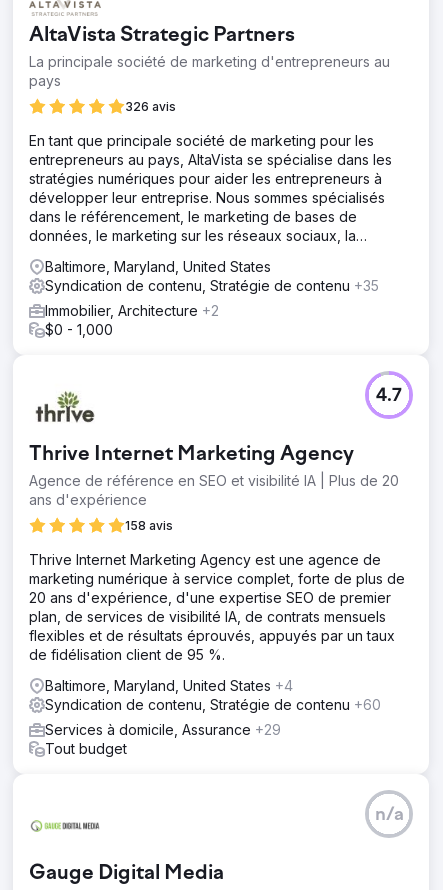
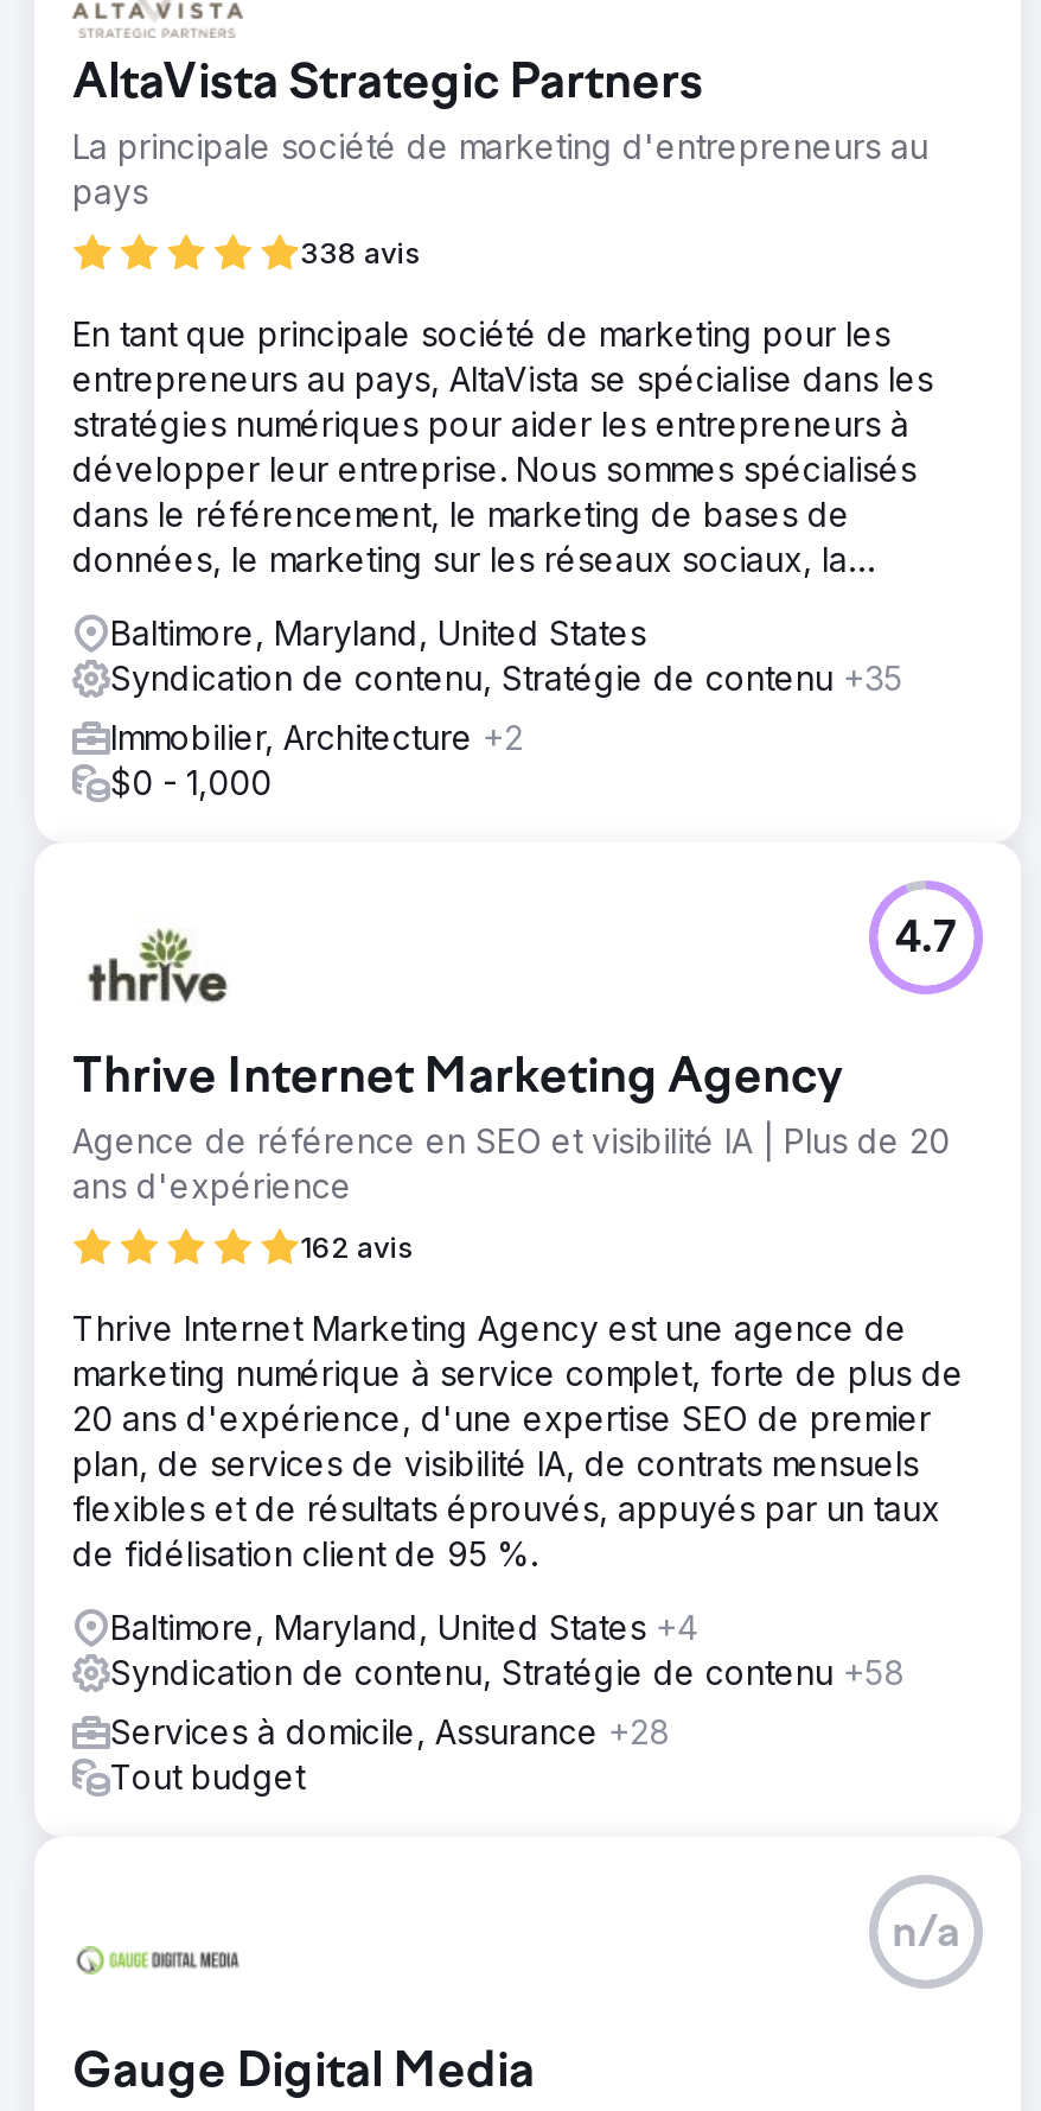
- 326 avis
+ 338 avis

- 158 avis
+ 162 avis

- Syndication de contenu, Stratégie de contenu +60
+ Syndication de contenu, Stratégie de contenu +58

- Services à domicile, Assurance +29
+ Services à domicile, Assurance +28
